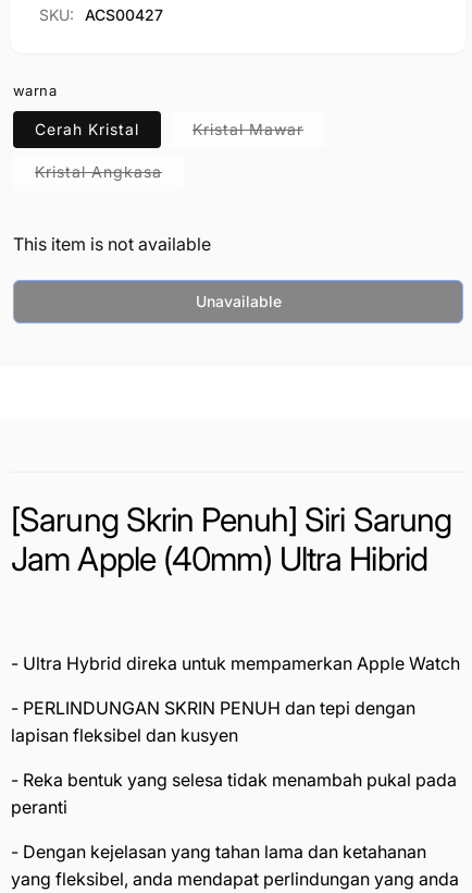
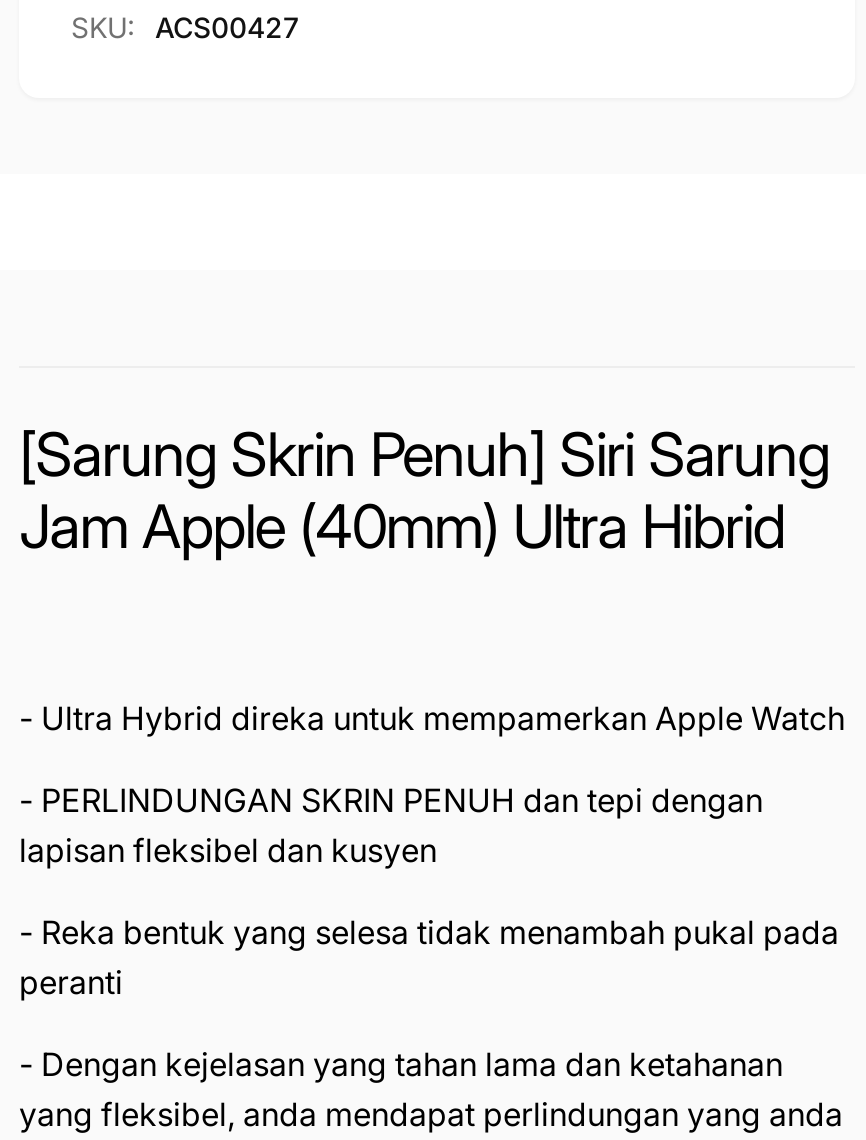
- warna
- Cerah Kristal
- Kristal Mawar
- Kristal Angkasa
- This item is not available
- Unavailable
